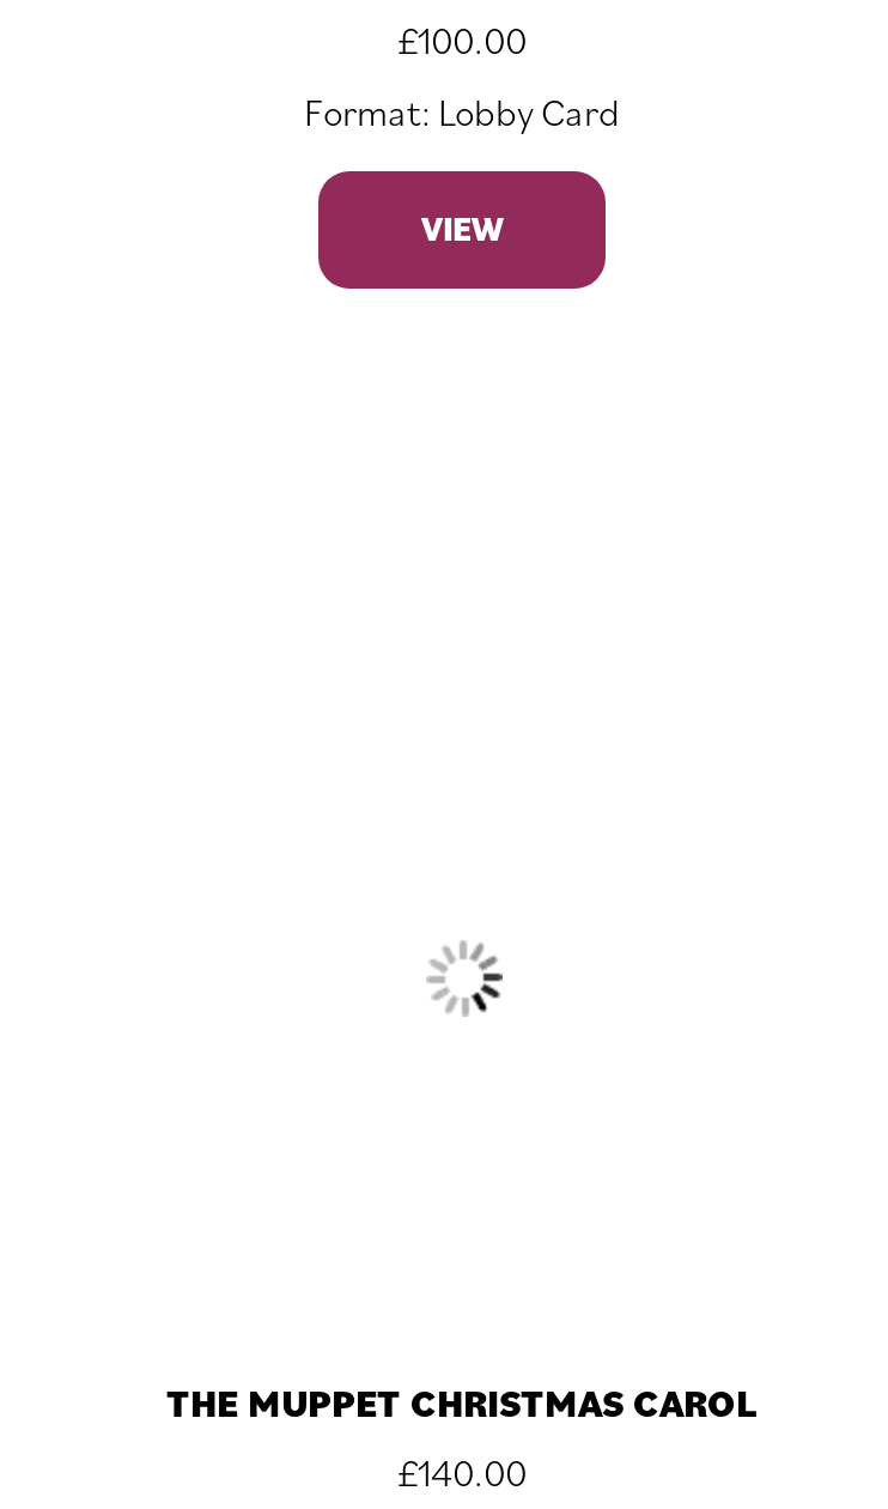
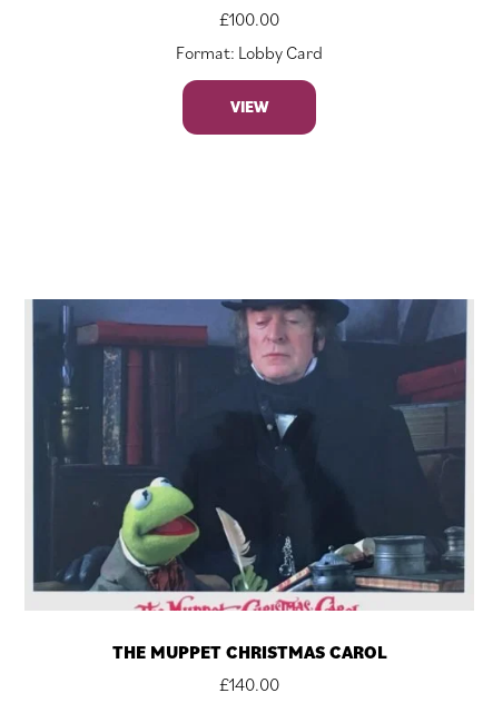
+ [image]
